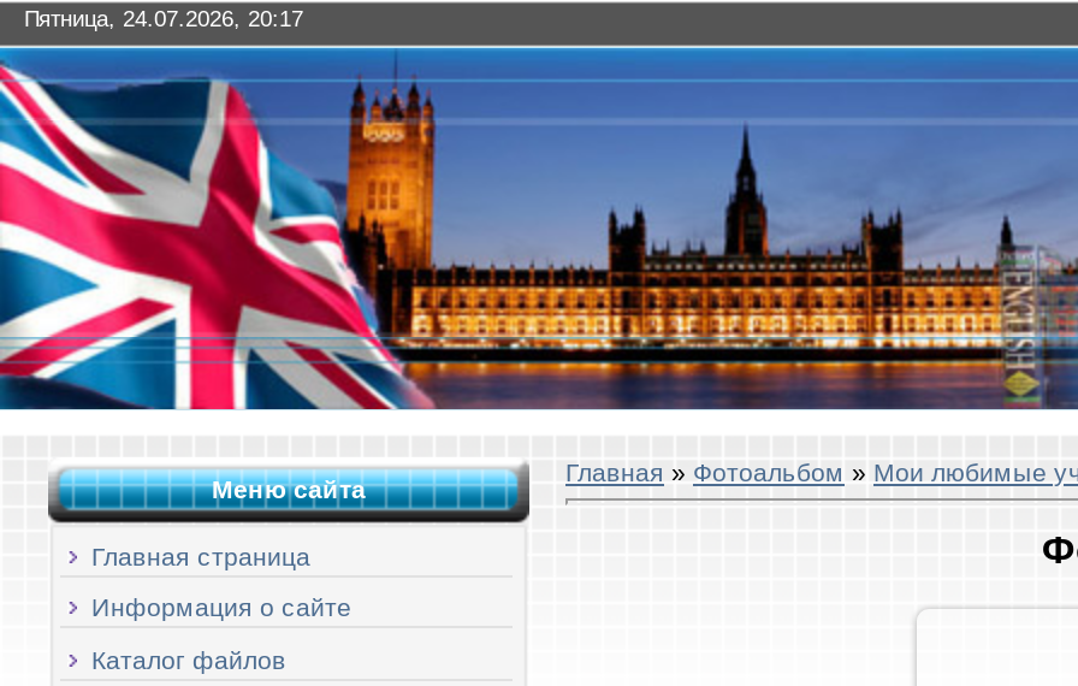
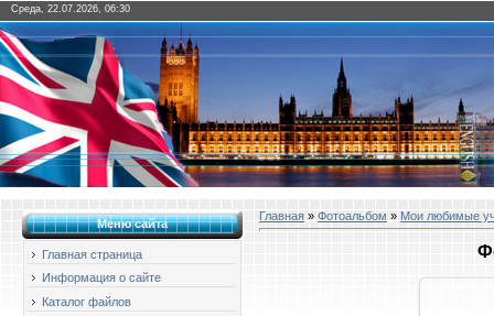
- Пятница, 24.07.2026, 20:17
+ Среда, 22.07.2026, 06:30
